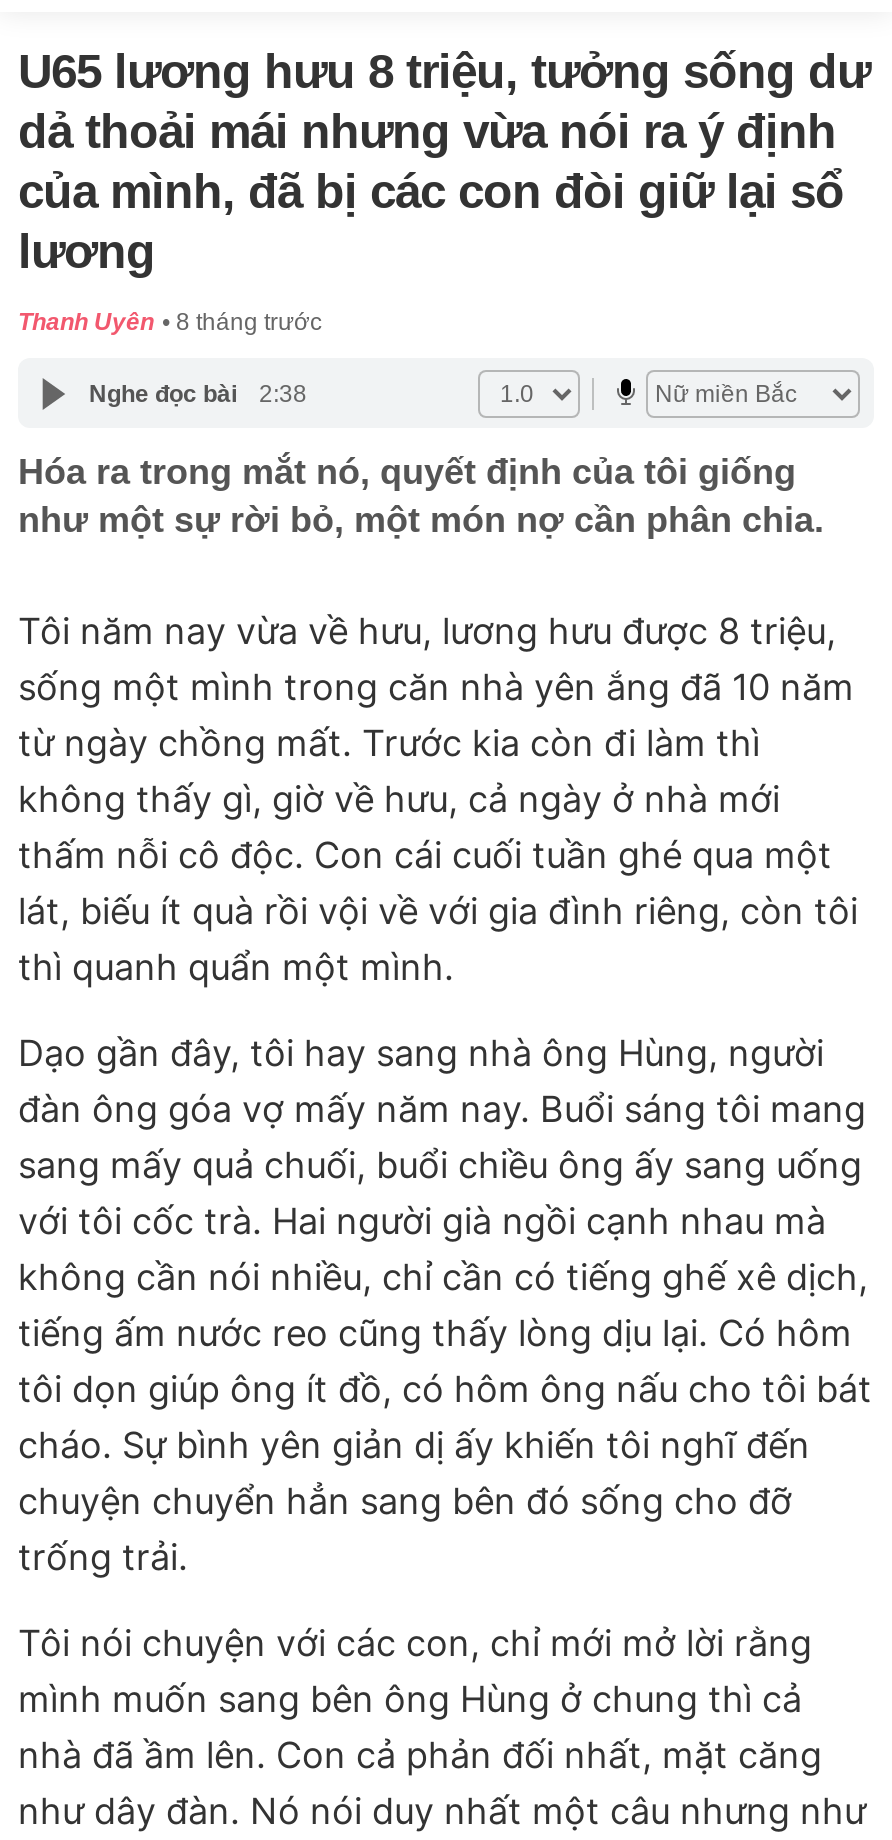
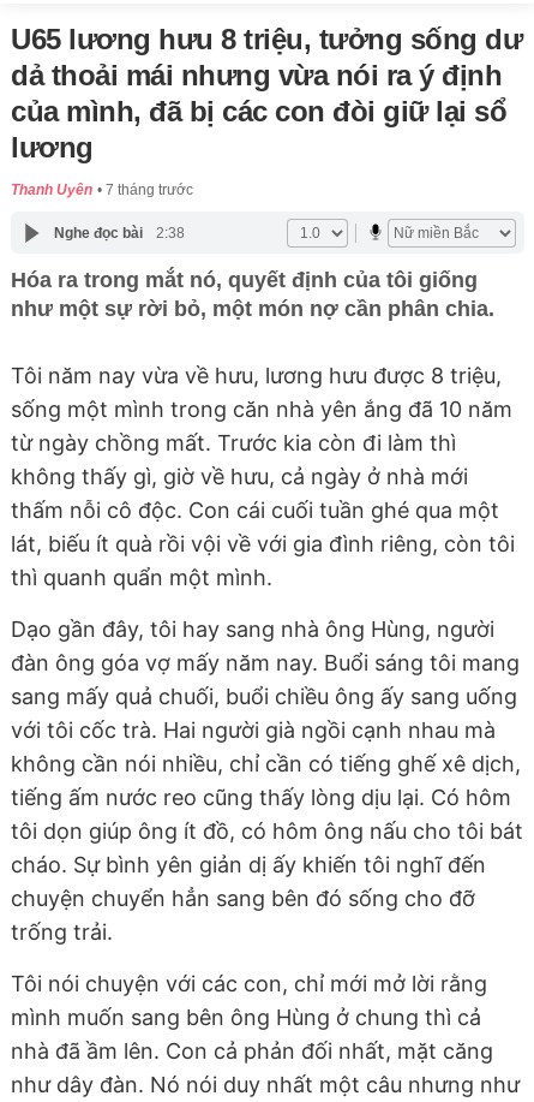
- Thanh Uyên 8 tháng trước
+ Thanh Uyên 7 tháng trước
